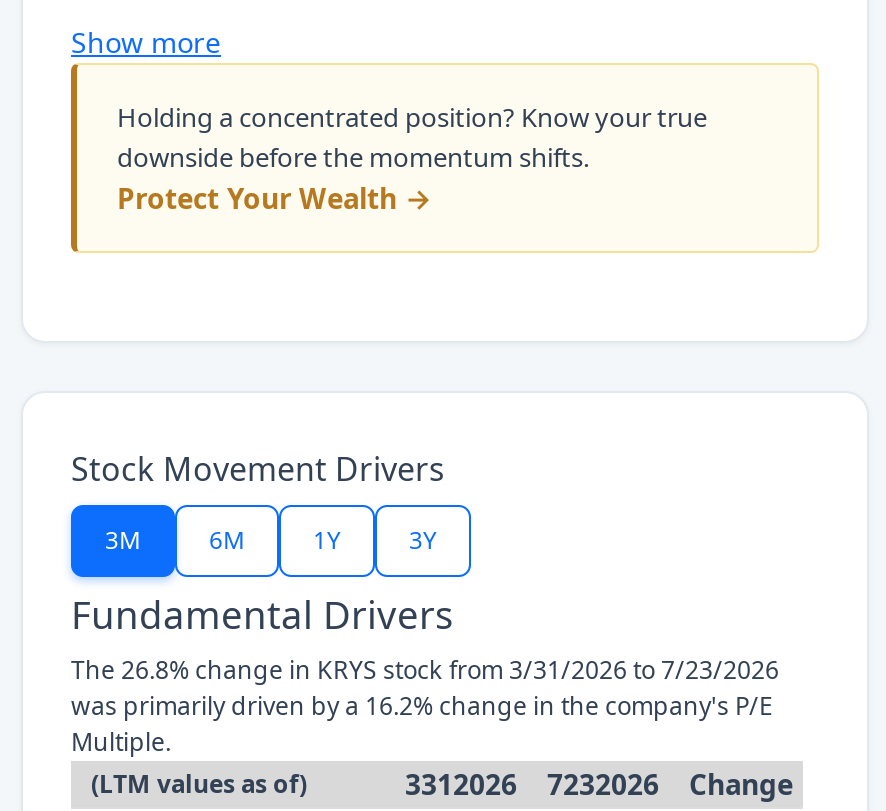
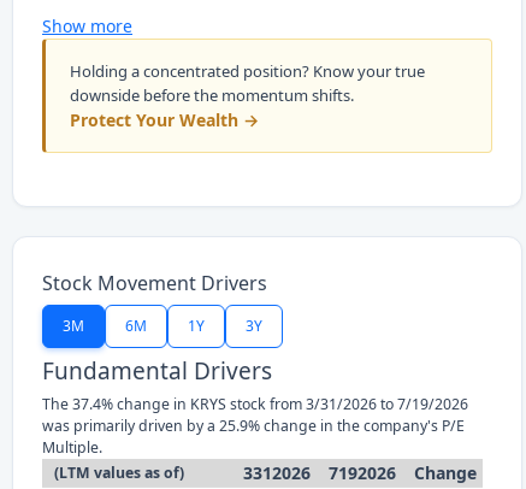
- The 26.8% change in KRYS stock from 3/31/2026 to 7/23/2026
+ The 37.4% change in KRYS stock from 3/31/2026 to 7/19/2026

- was primarily driven by a 16.2% change in the company's P/E
+ was primarily driven by a 25.9% change in the company's P/E

- 3312026 7232026 Change
+ 3312026 7192026 Change
